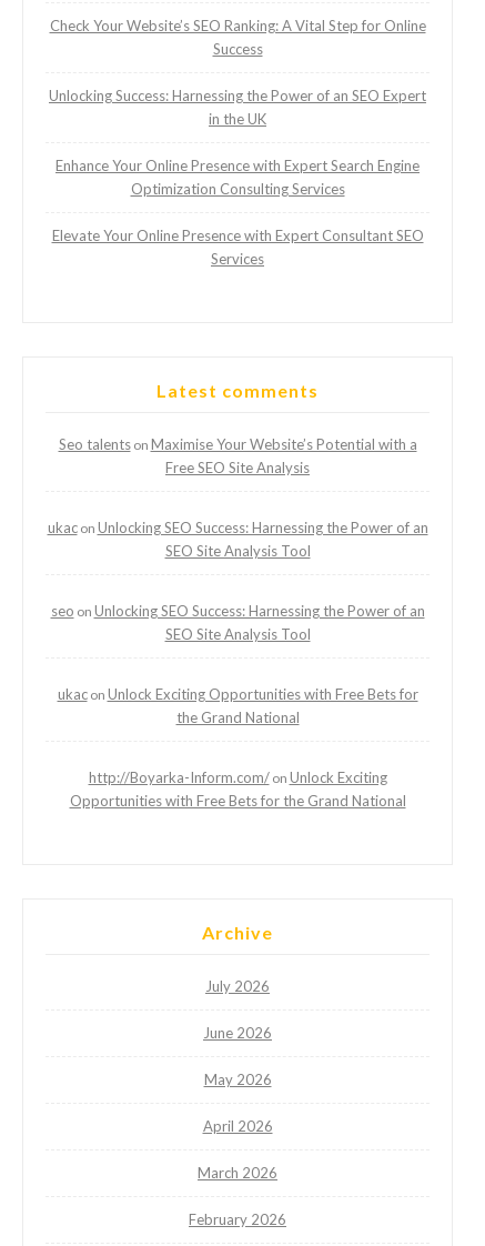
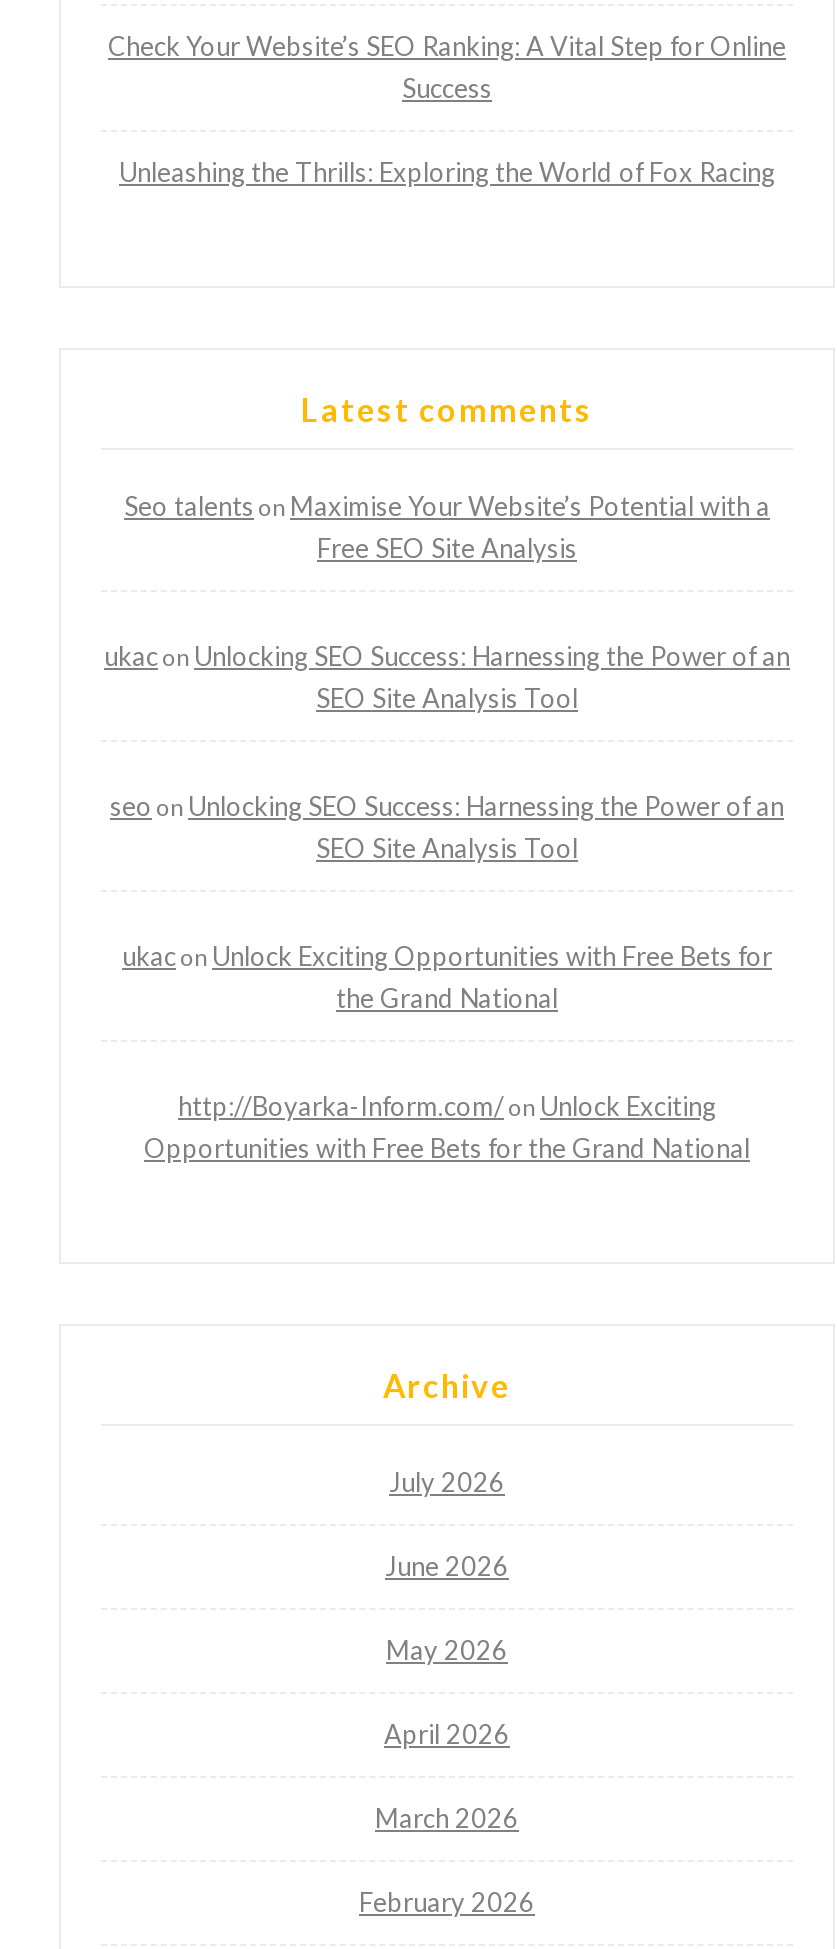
- Unlocking Success: Harnessing the Power of an SEO Expert
- in the UK
- Enhance Your Online Presence with Expert Search Engine
- Optimization Consulting Services
- Elevate Your Online Presence with Expert Consultant SEO
- Services
+ Unleashing the Thrills: Exploring the World of Fox Racing
